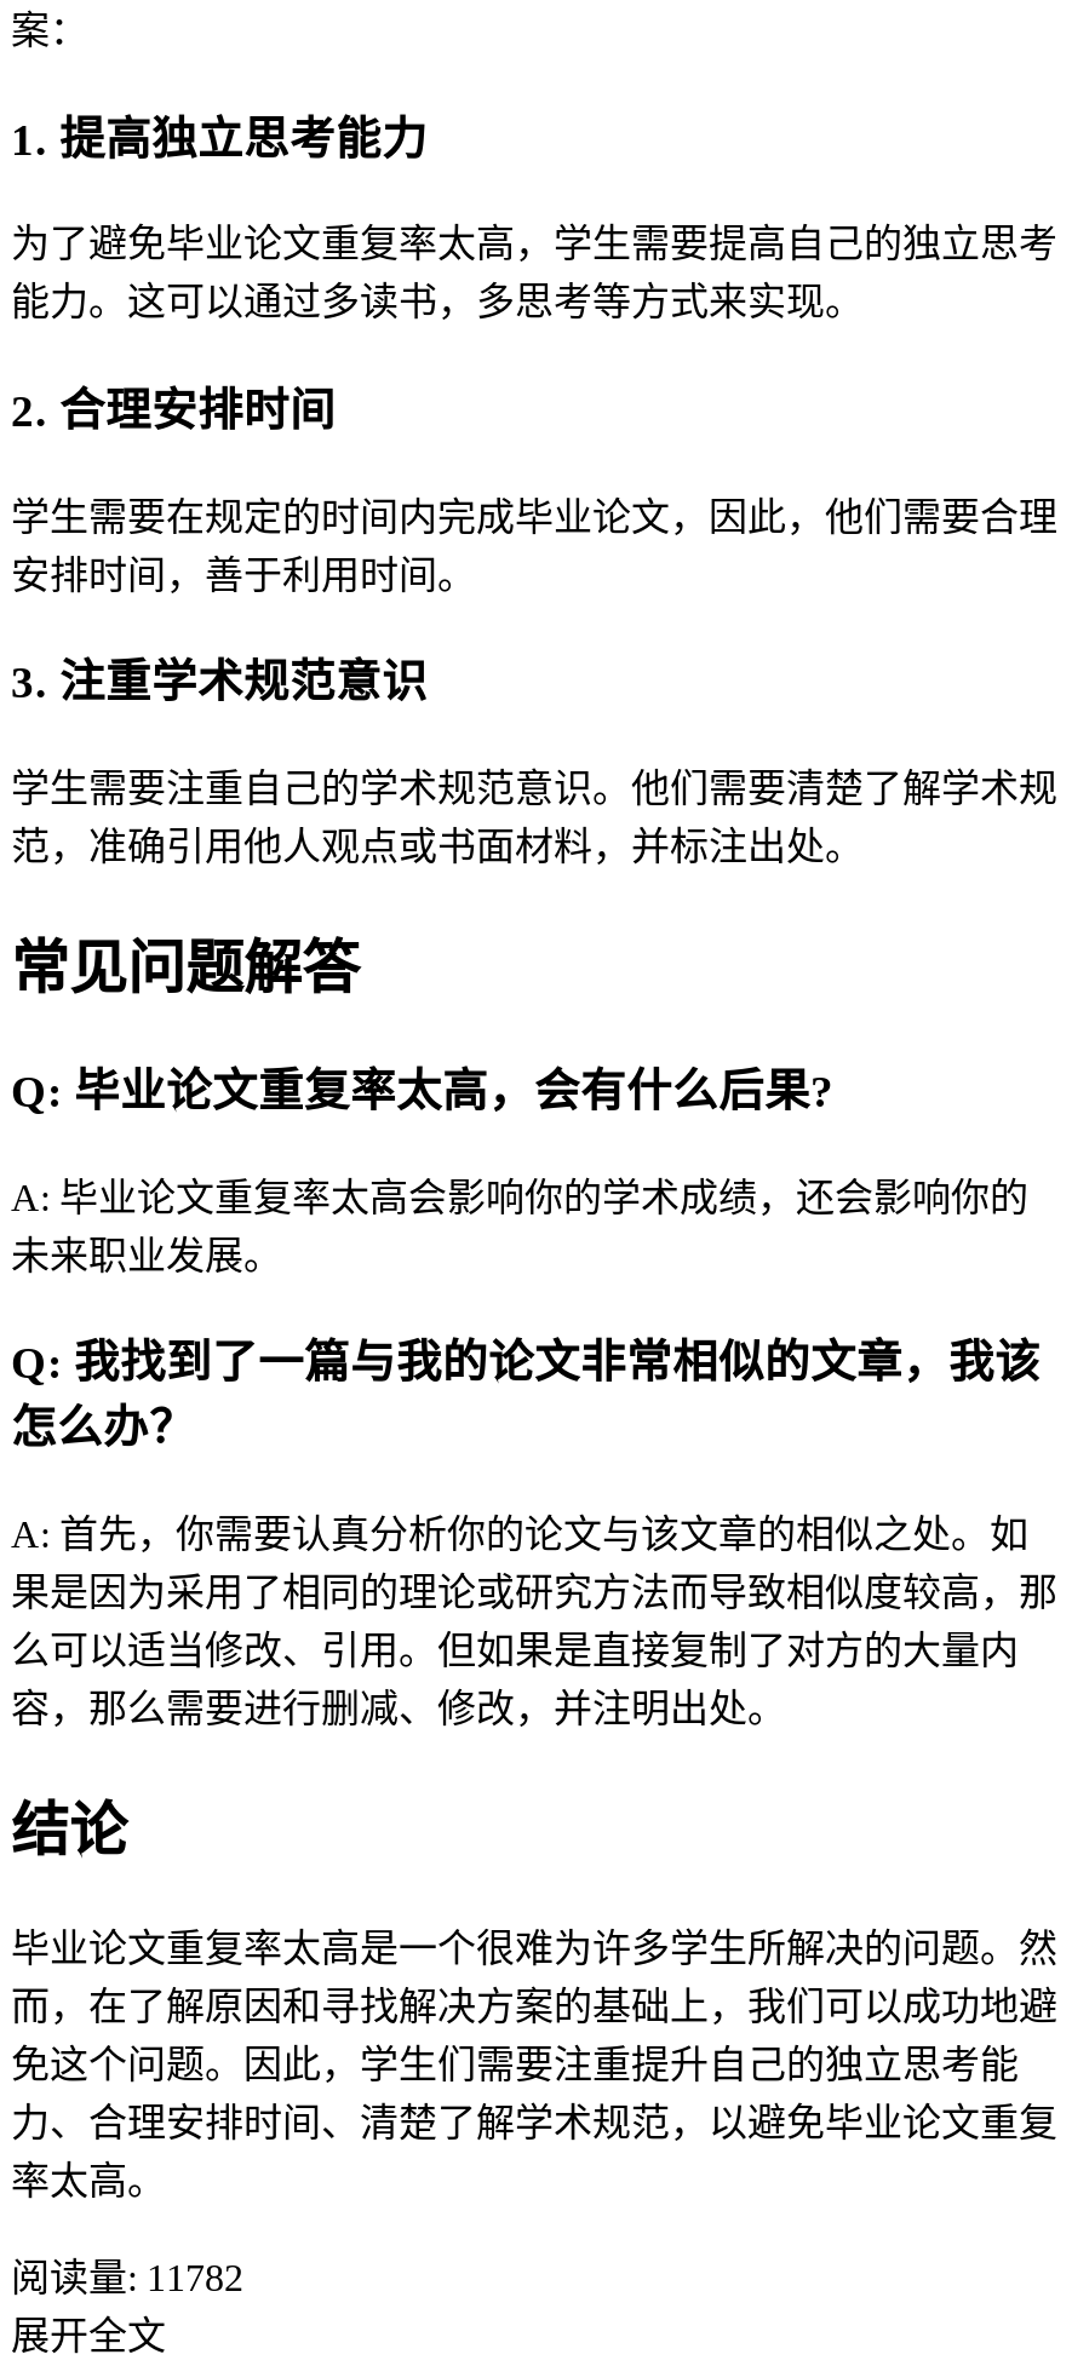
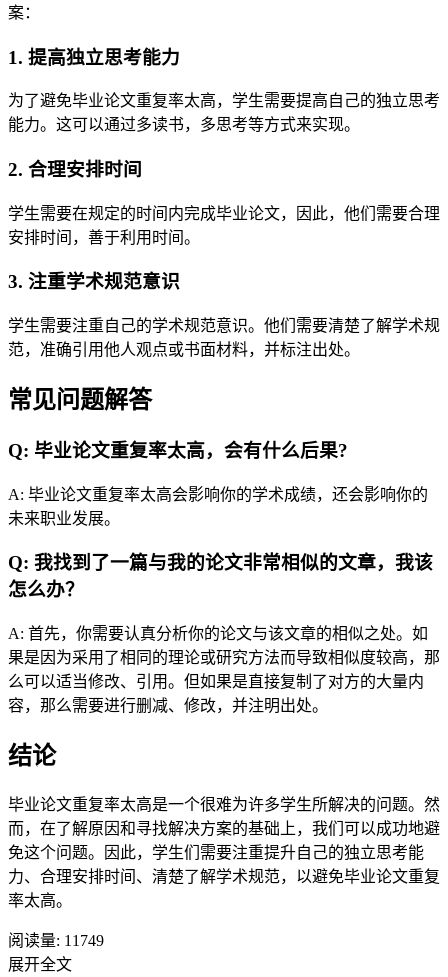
- 阅读量: 11782
+ 阅读量: 11749
